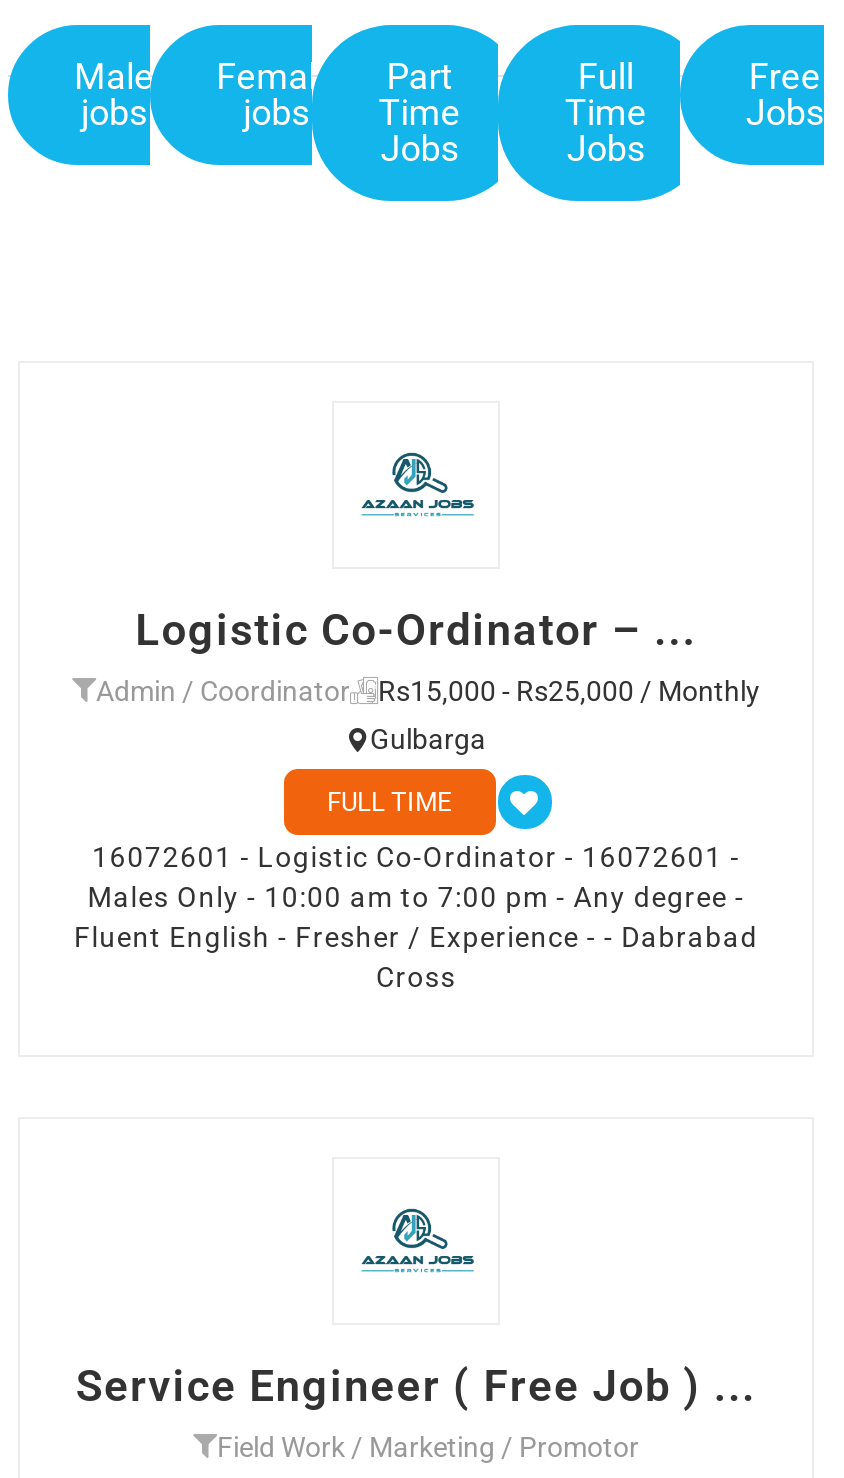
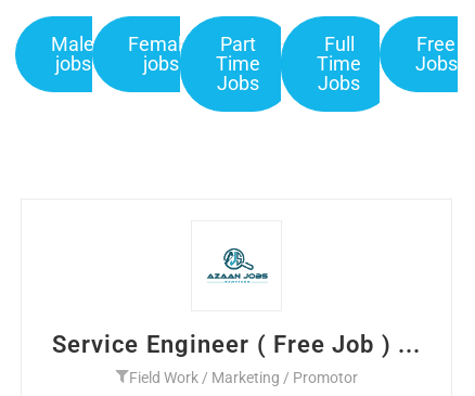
- Logistic Co-Ordinator – ...
- Admin / Coordinator
- Rs15,000 - Rs25,000 / Monthly
- Gulbarga
- FULL TIME
- 16072601 - Logistic Co-Ordinator - 16072601 -
- Males Only - 10:00 am to 7:00 pm - Any degree -
- Fluent English - Fresher / Experience - - Dabrabad
- Cross
